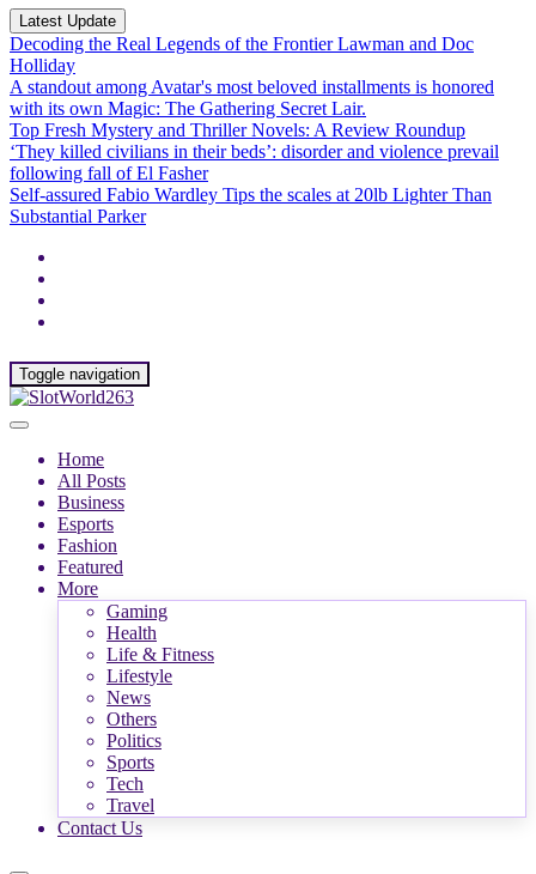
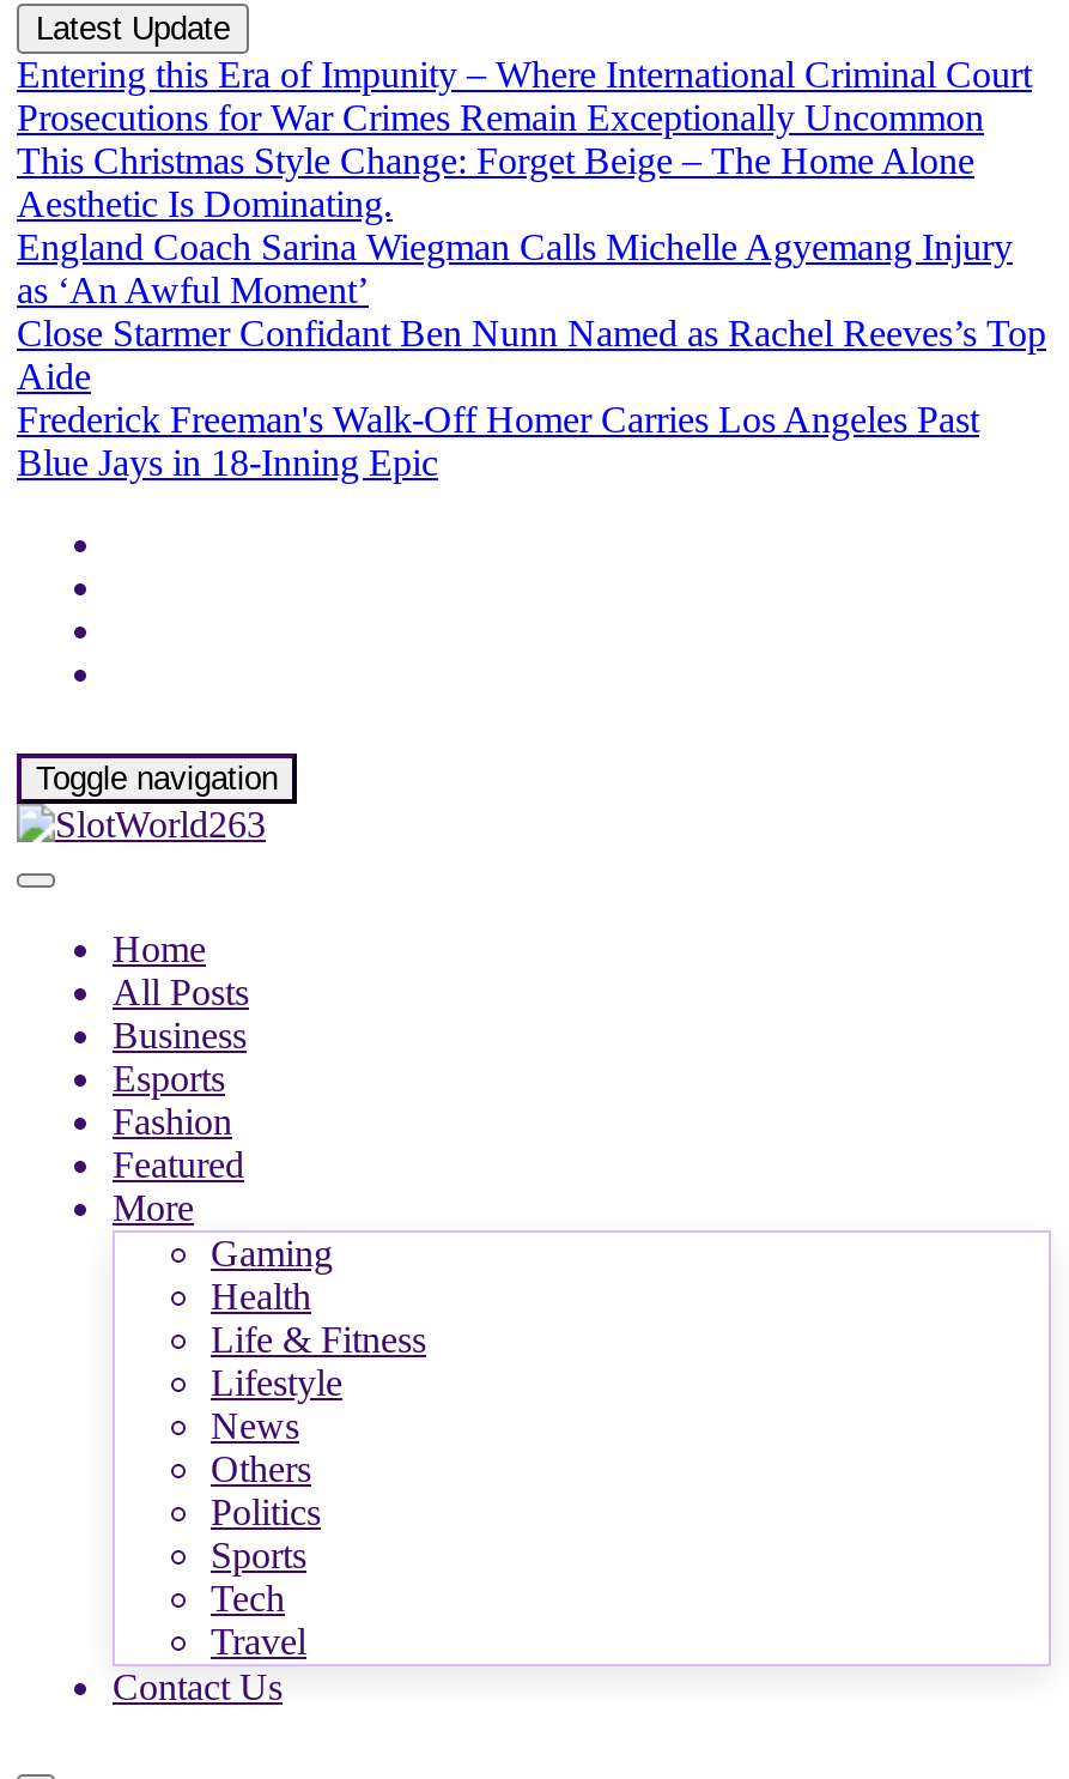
- Decoding the Real Legends of the Frontier Lawman and Doc
- Holliday
- A standout among Avatar's most beloved installments is honored
- with its own Magic: The Gathering Secret Lair.
- Top Fresh Mystery and Thriller Novels: A Review Roundup
- ‘They killed civilians in their beds’: disorder and violence prevail
- following fall of El Fasher
- Self-assured Fabio Wardley Tips the scales at 20lb Lighter Than
- Substantial Parker
+ Entering this Era of Impunity – Where International Criminal Court
+ Prosecutions for War Crimes Remain Exceptionally Uncommon
+ This Christmas Style Change: Forget Beige – The Home Alone
+ Aesthetic Is Dominating.
+ England Coach Sarina Wiegman Calls Michelle Agyemang Injury
+ as ‘An Awful Moment’
+ Close Starmer Confidant Ben Nunn Named as Rachel Reeves’s Top
+ Aide
+ Frederick Freeman's Walk-Off Homer Carries Los Angeles Past
+ Blue Jays in 18-Inning Epic
